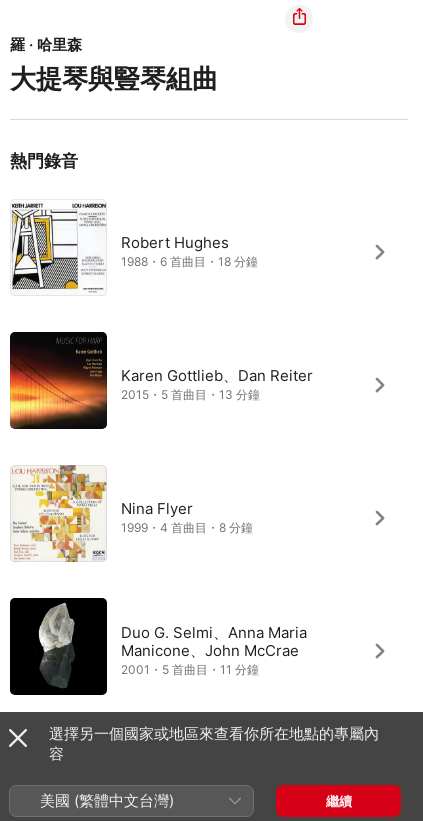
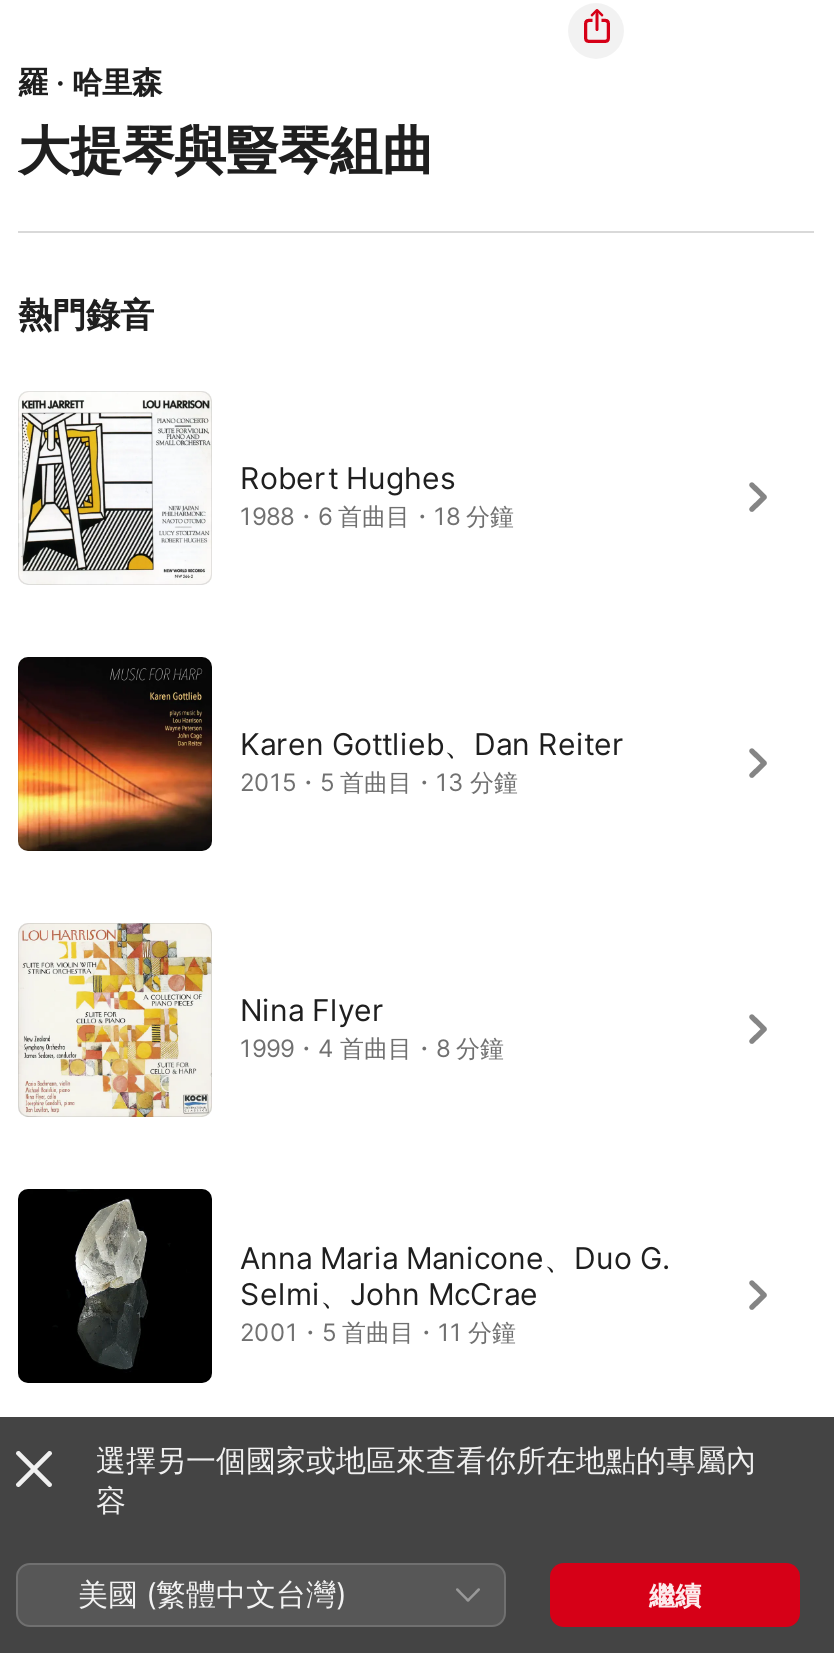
- Duo G. Selmi、Anna Maria
- Manicone、John McCrae
+ Anna Maria Manicone、Duo G.
+ Selmi、John McCrae
